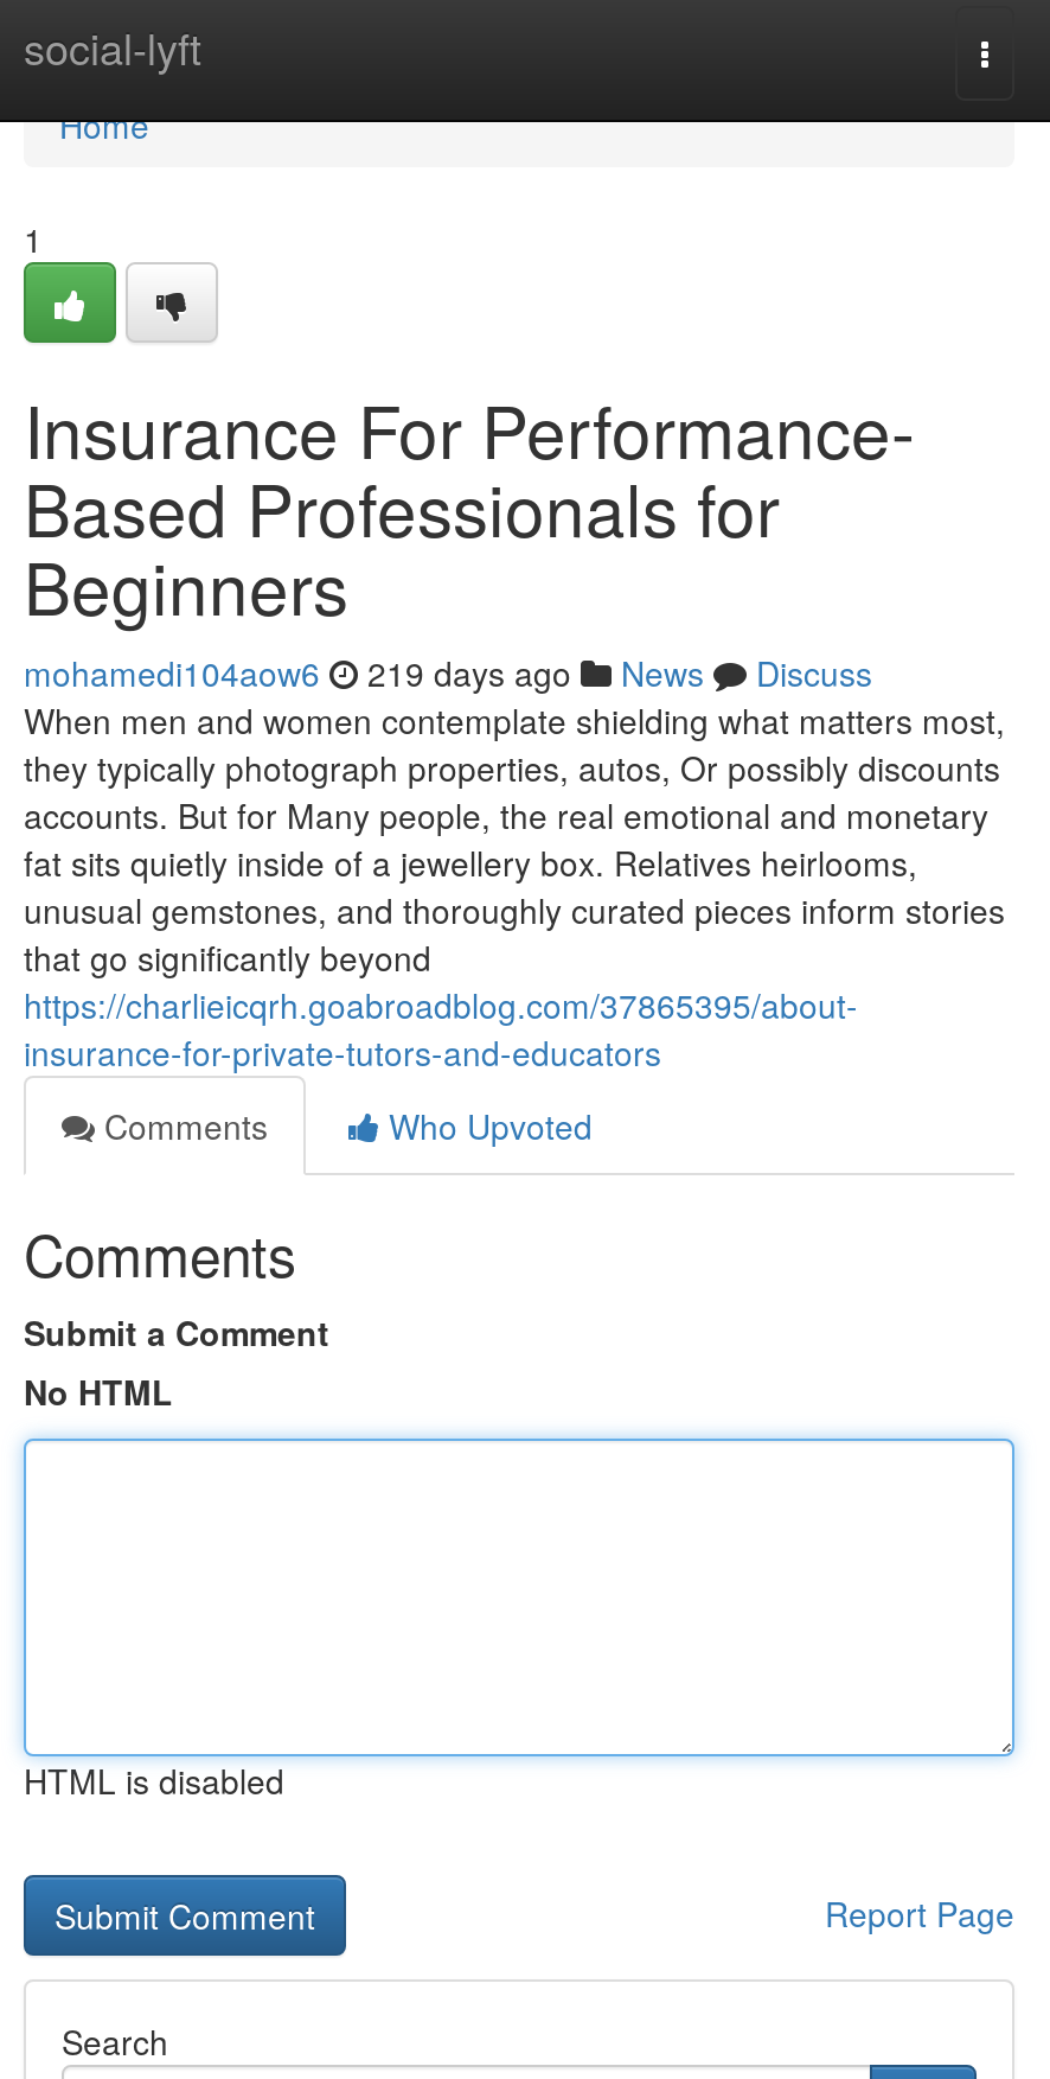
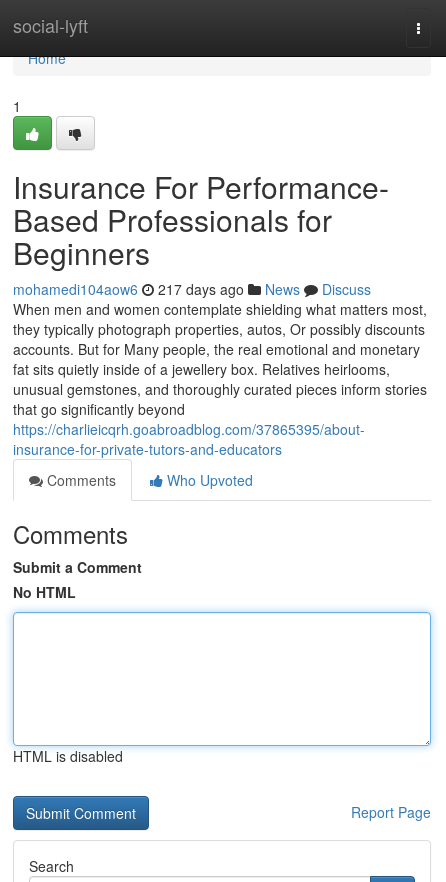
- mohamedi104aow6 219 days ago News Discuss
+ mohamedi104aow6 217 days ago News Discuss
